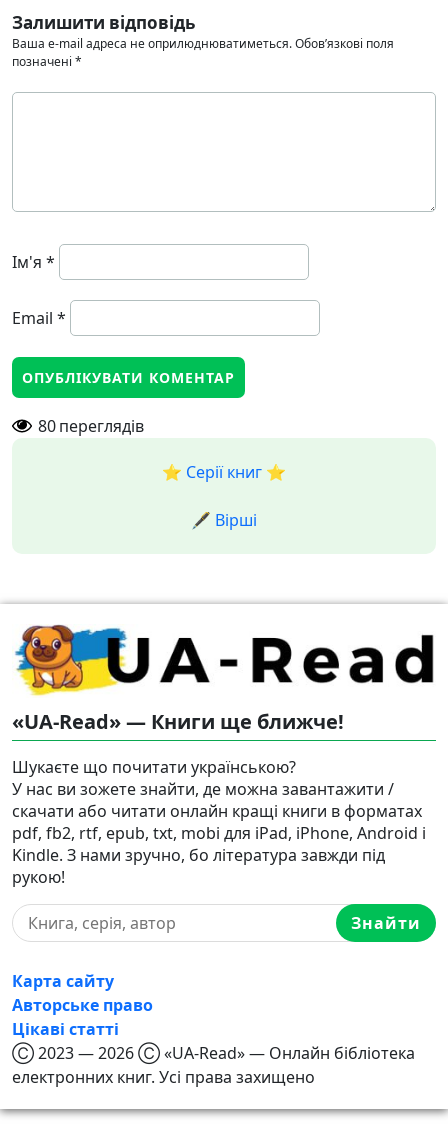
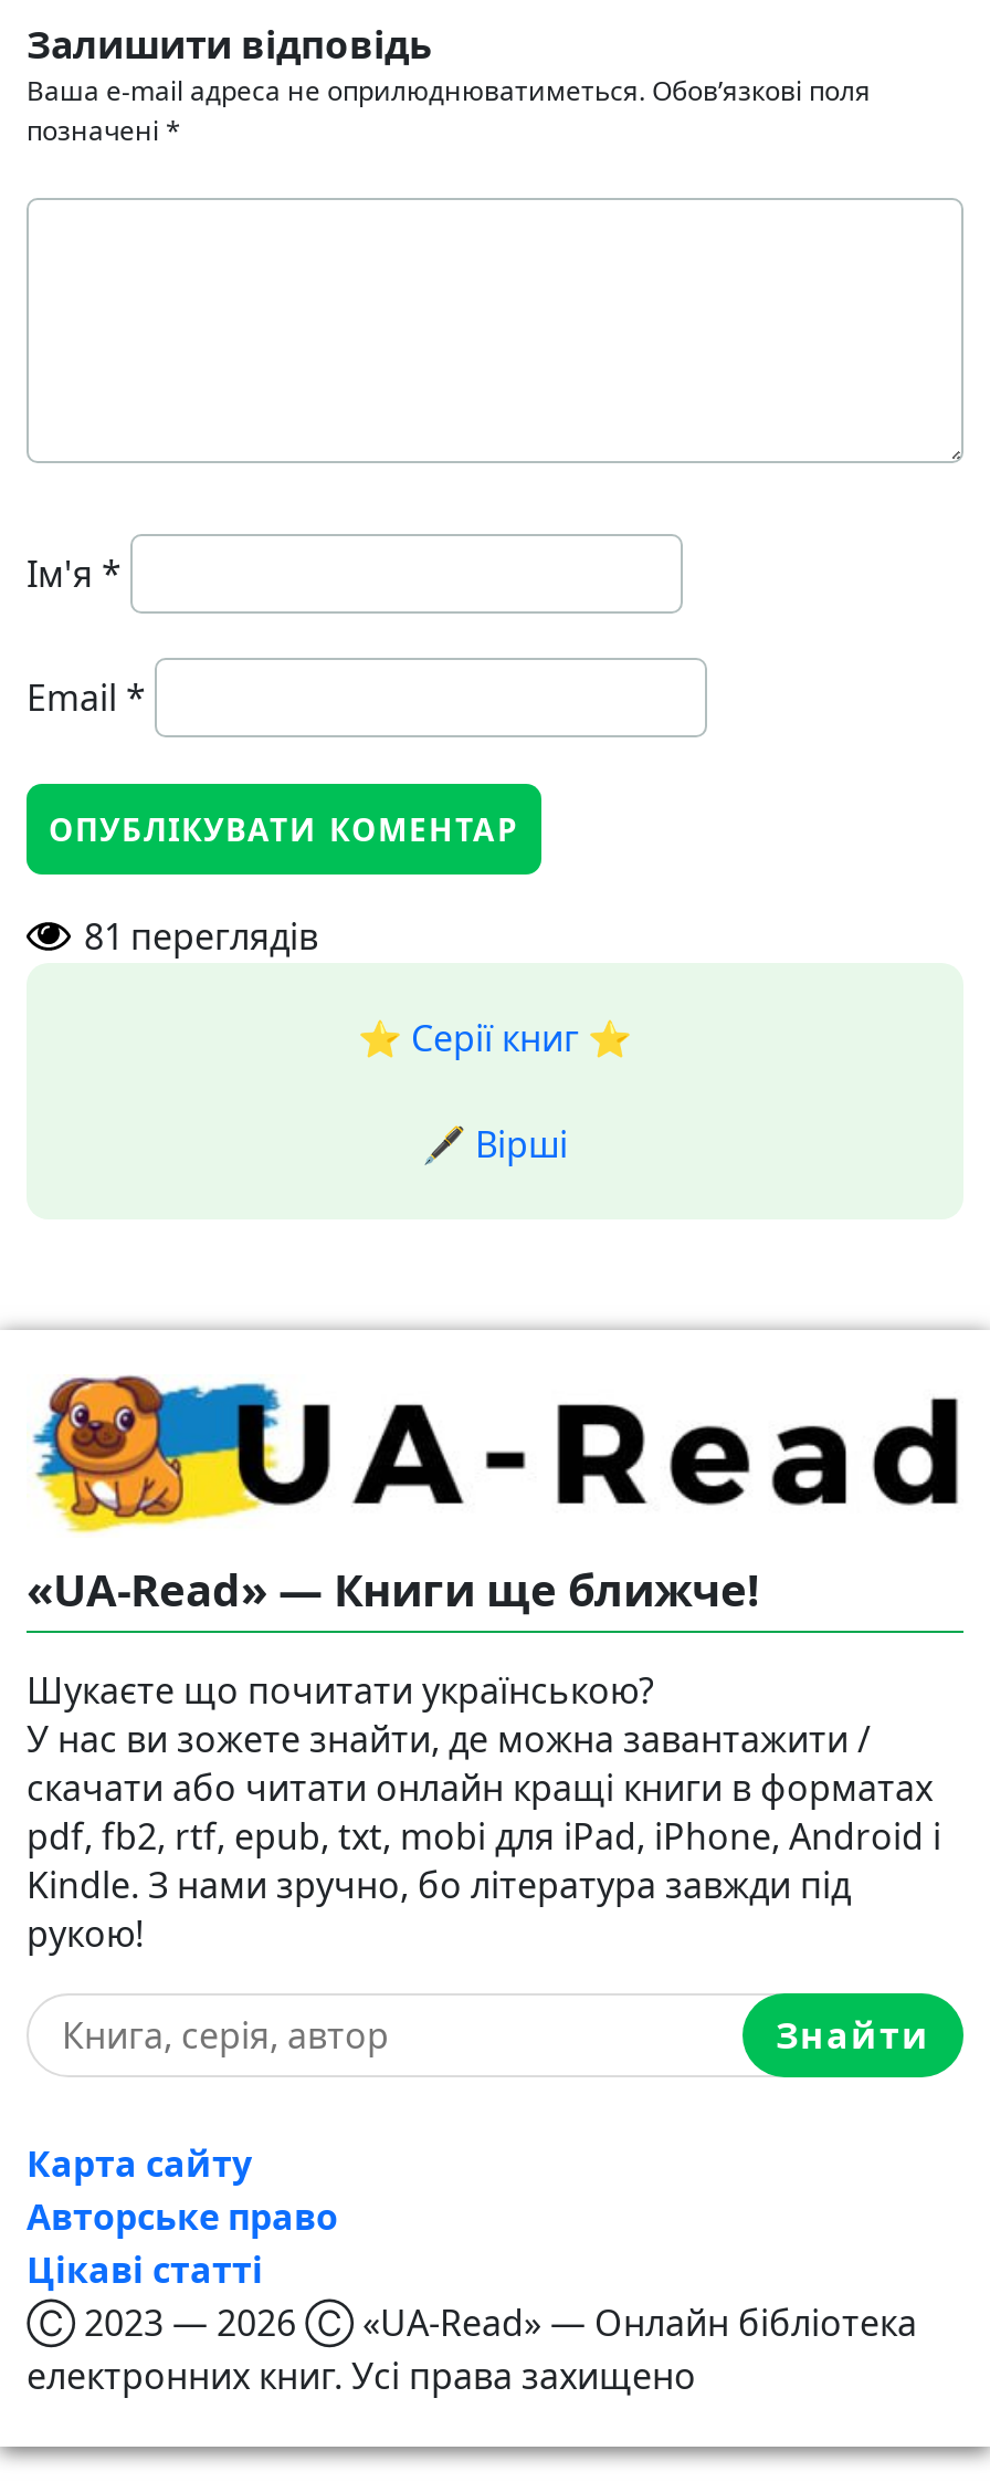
- 80 переглядів
+ 81 переглядів
